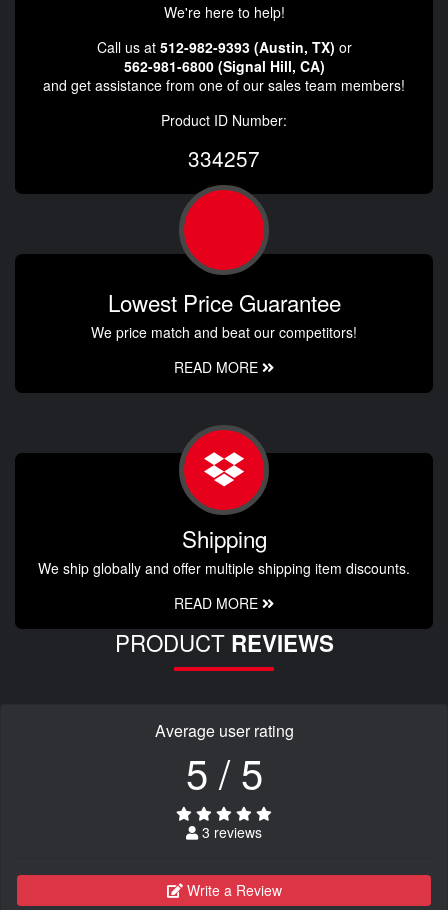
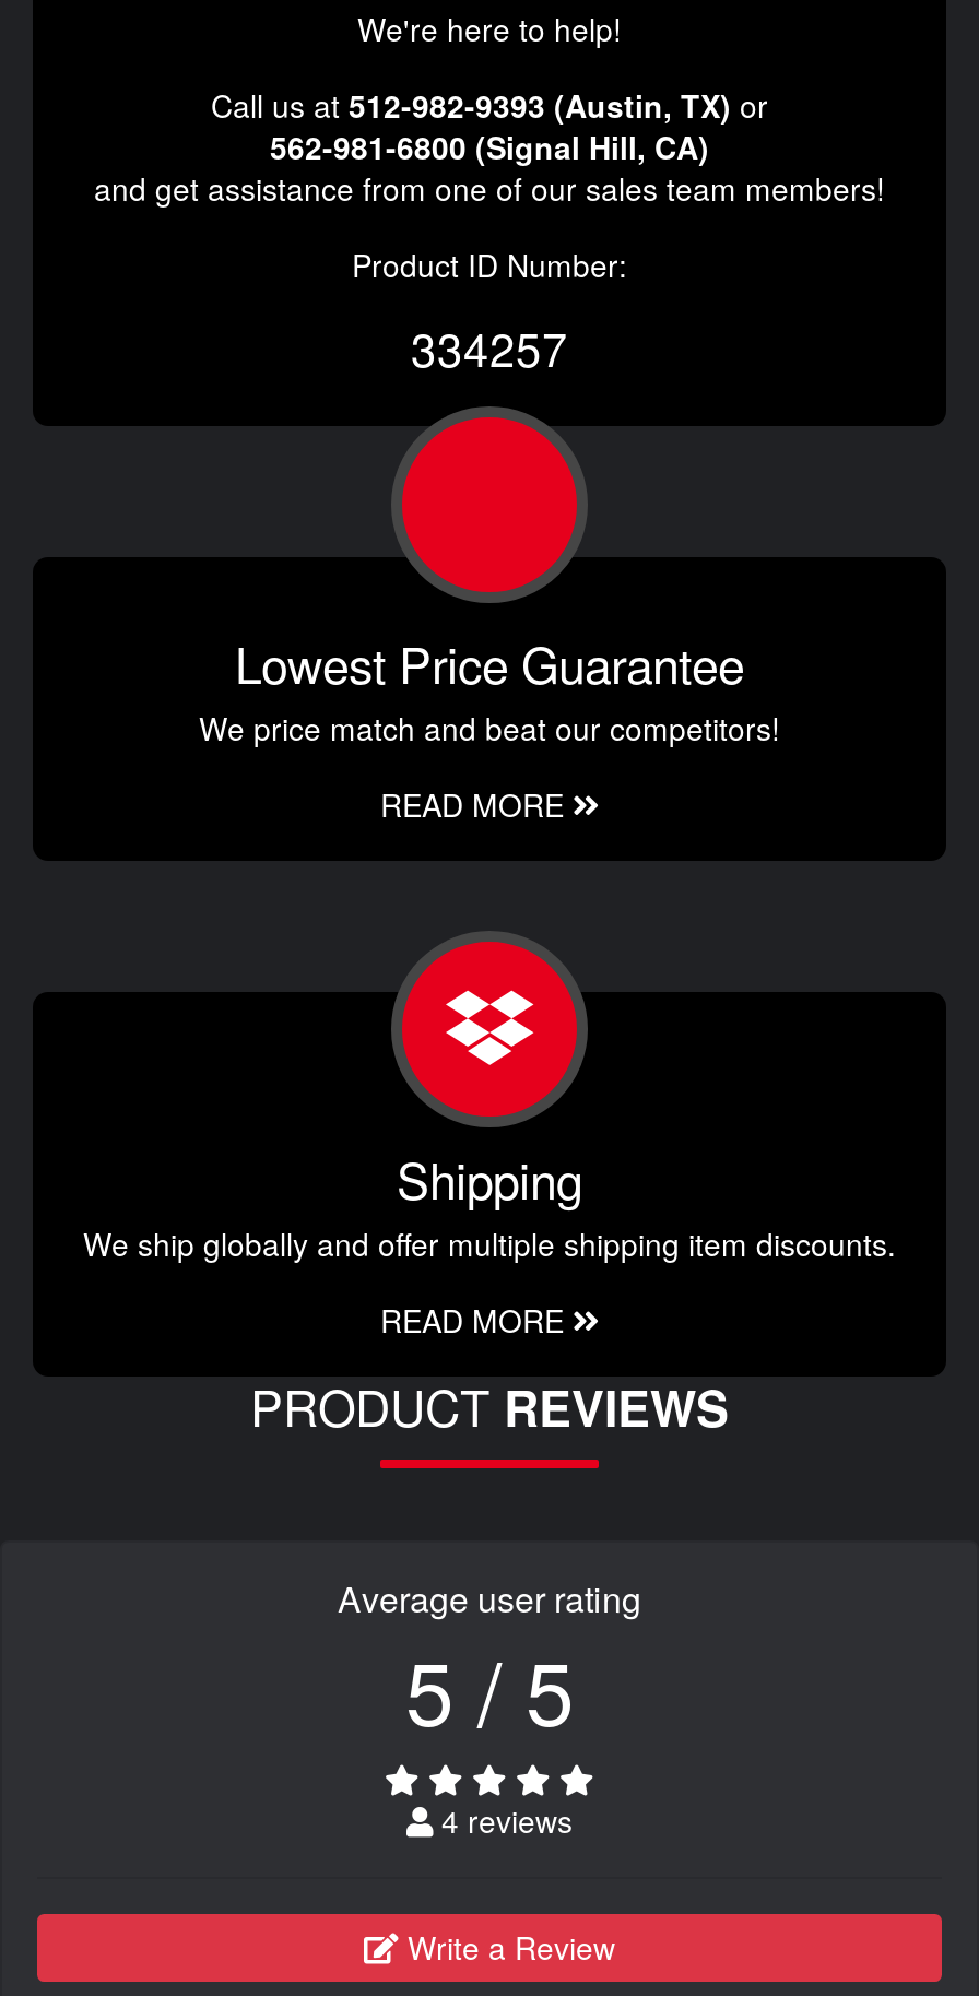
- 3 reviews
+ 4 reviews
